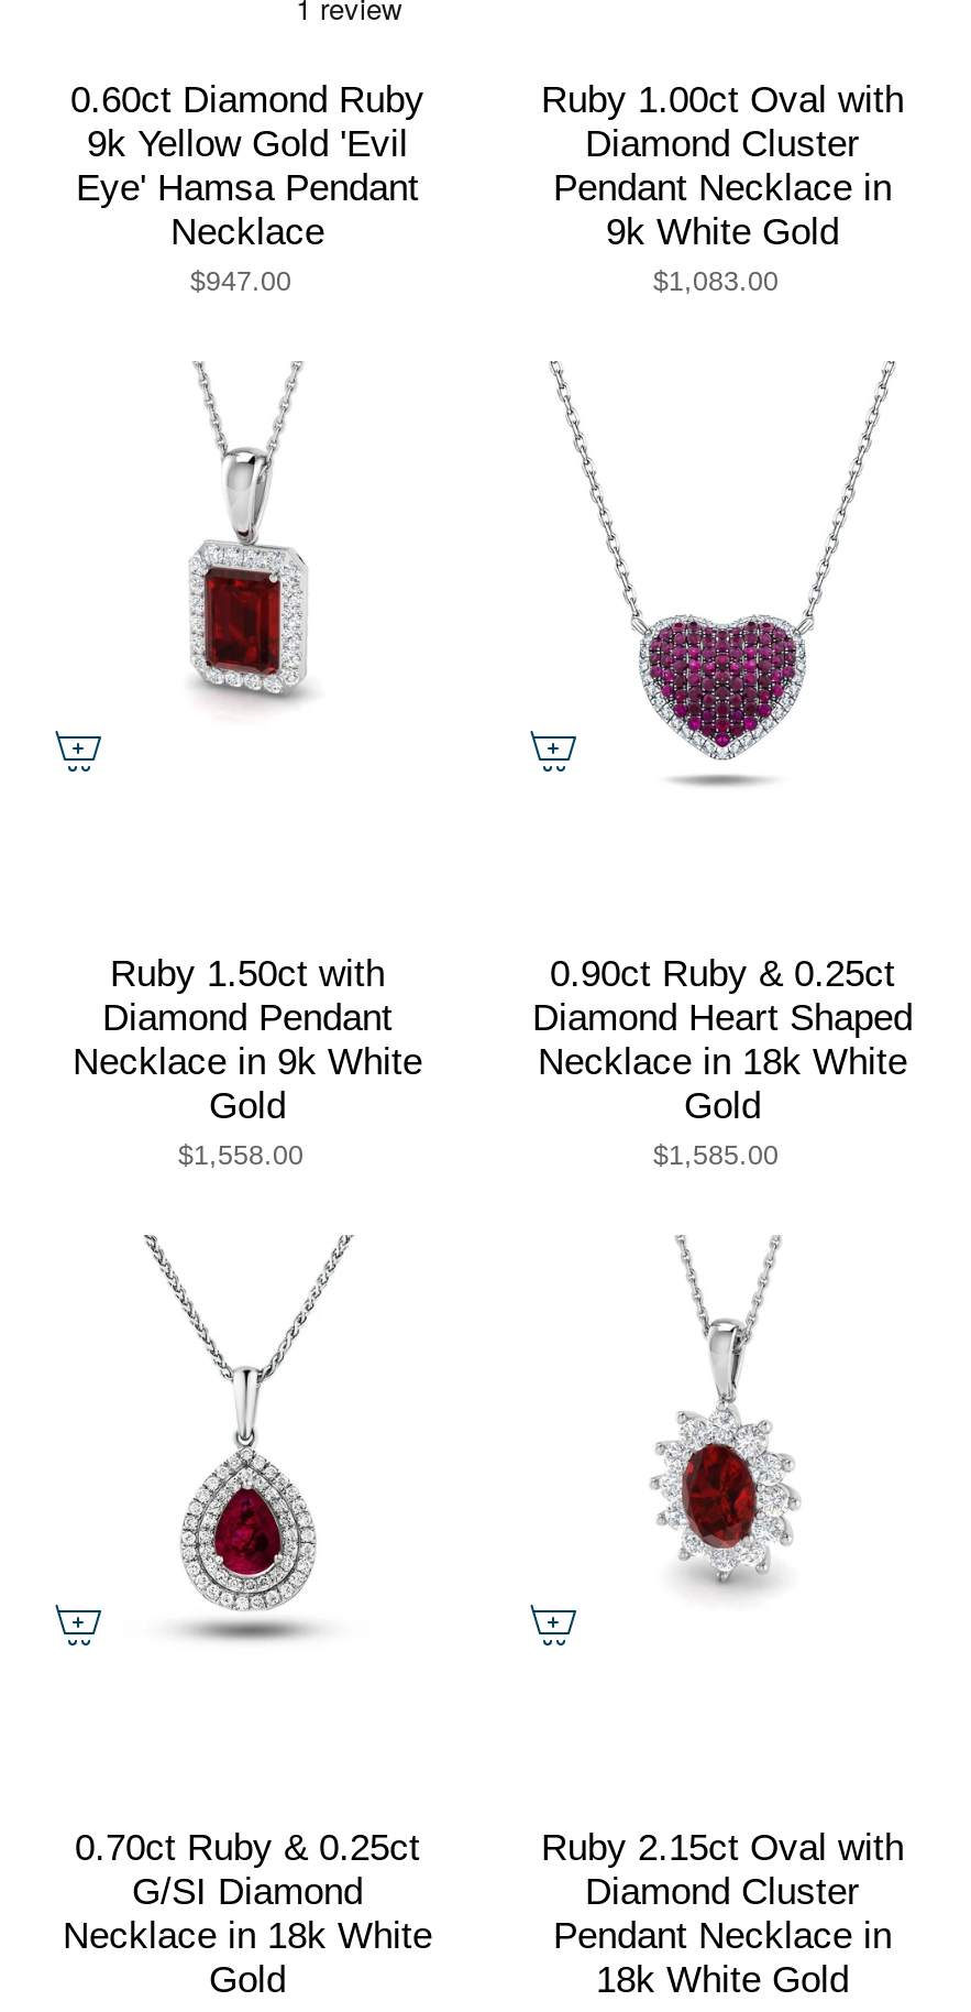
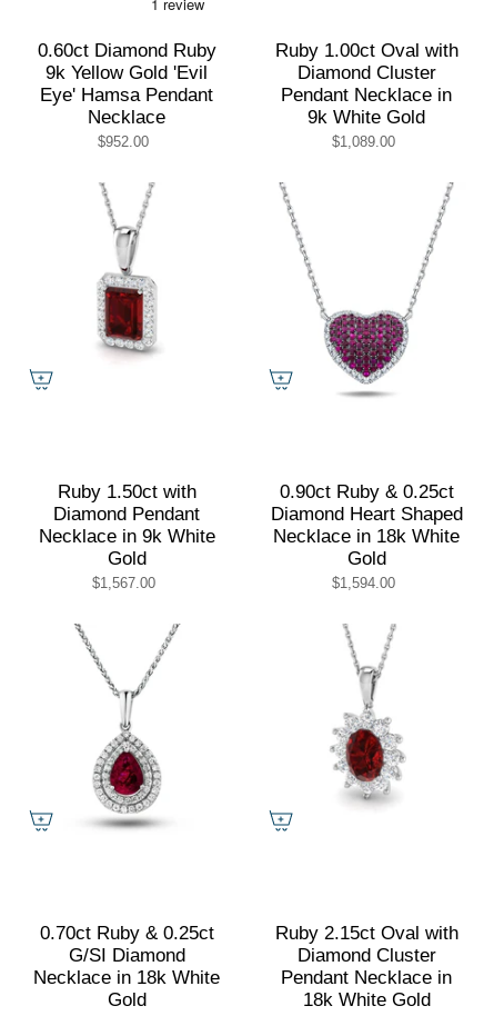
- $947.00
+ $952.00

- $1,083.00
+ $1,089.00

- $1,558.00
+ $1,567.00

- $1,585.00
+ $1,594.00
